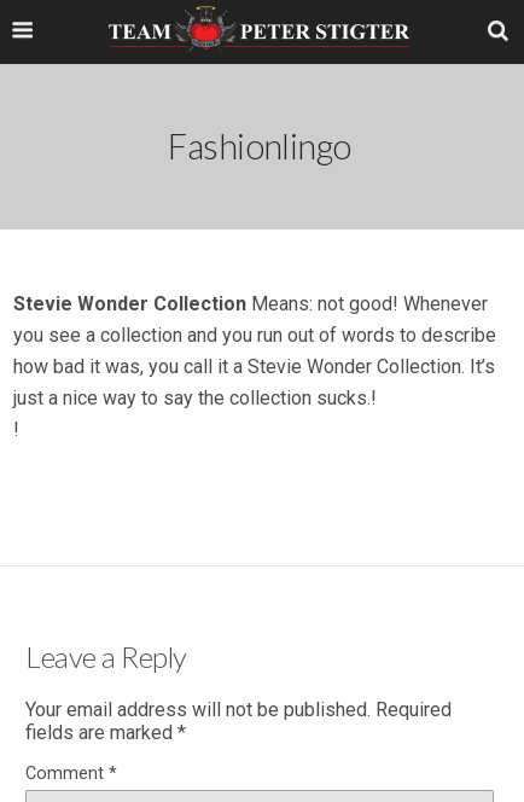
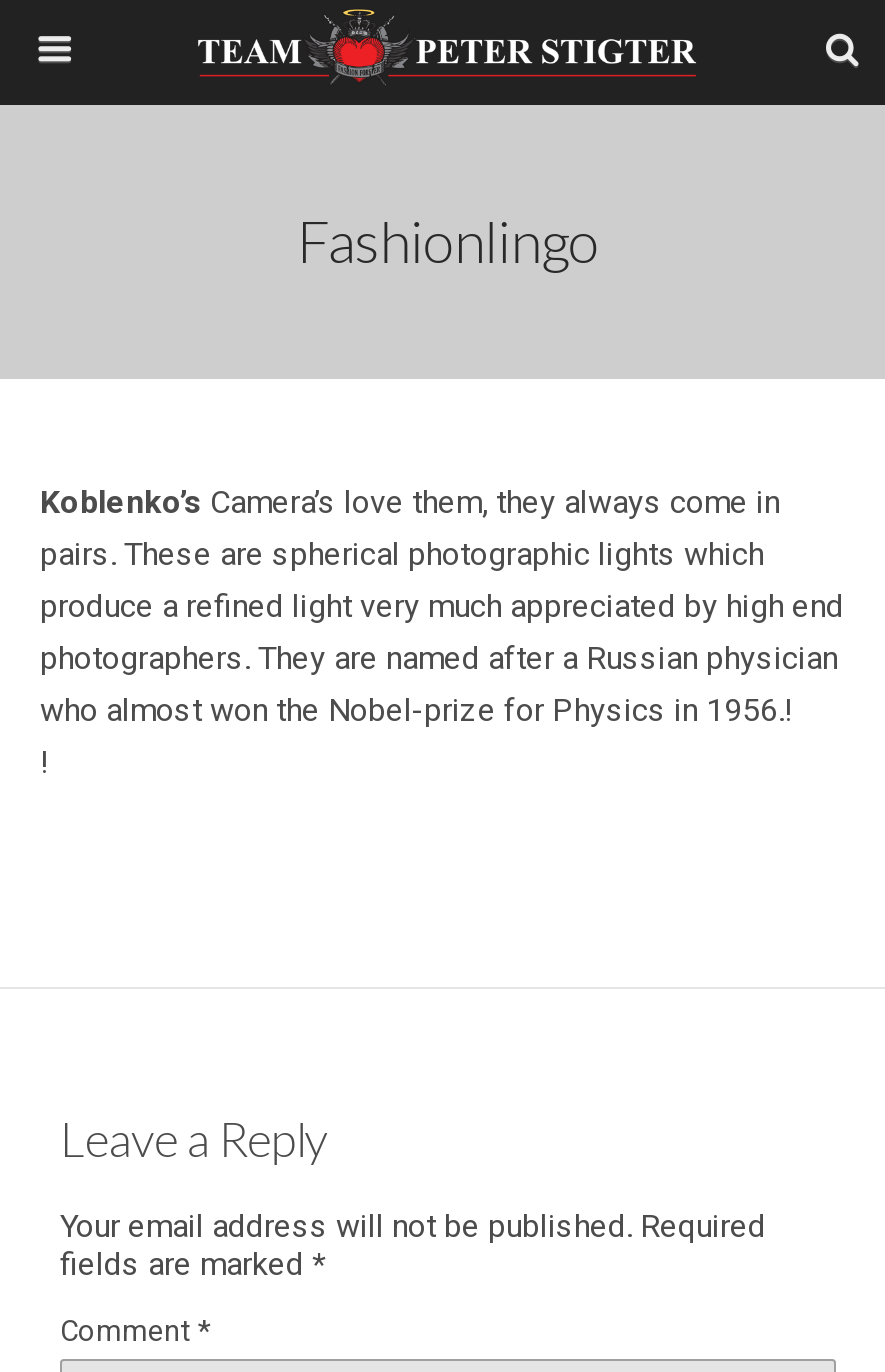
- Stevie Wonder Collection Means: not good! Whenever
- you see a collection and you run out of words to describe
- how bad it was, you call it a Stevie Wonder Collection. It’s
- just a nice way to say the collection sucks.!
+ Koblenko’s Camera’s love them, they always come in
+ pairs. These are spherical photographic lights which
+ produce a refined light very much appreciated by high end
+ photographers. They are named after a Russian physician
+ who almost won the Nobel-prize for Physics in 1956.!
